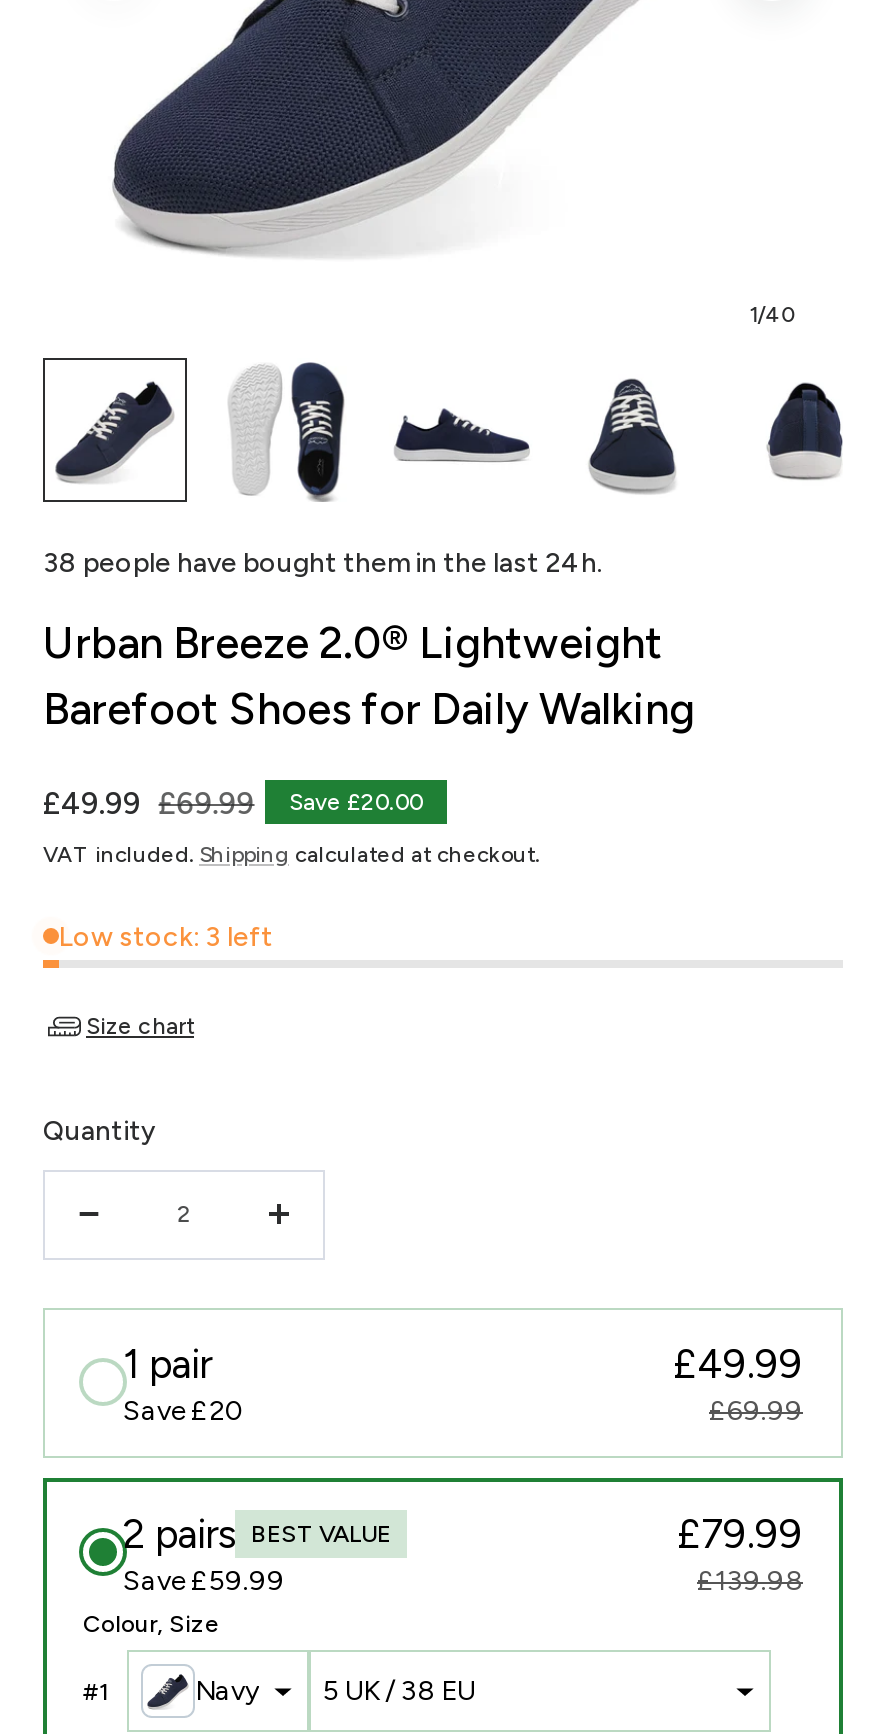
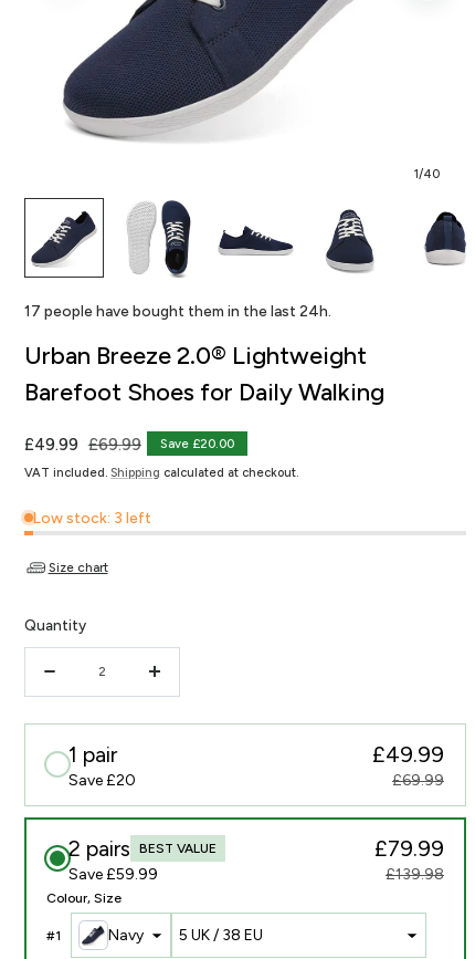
- 38 people have bought them in the last 24h.
+ 17 people have bought them in the last 24h.
